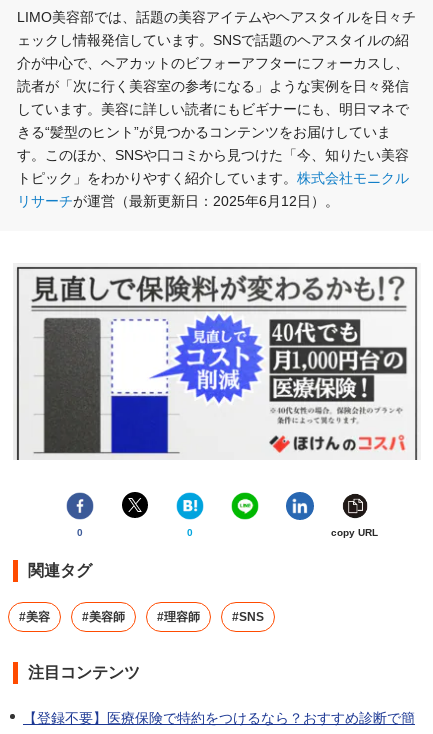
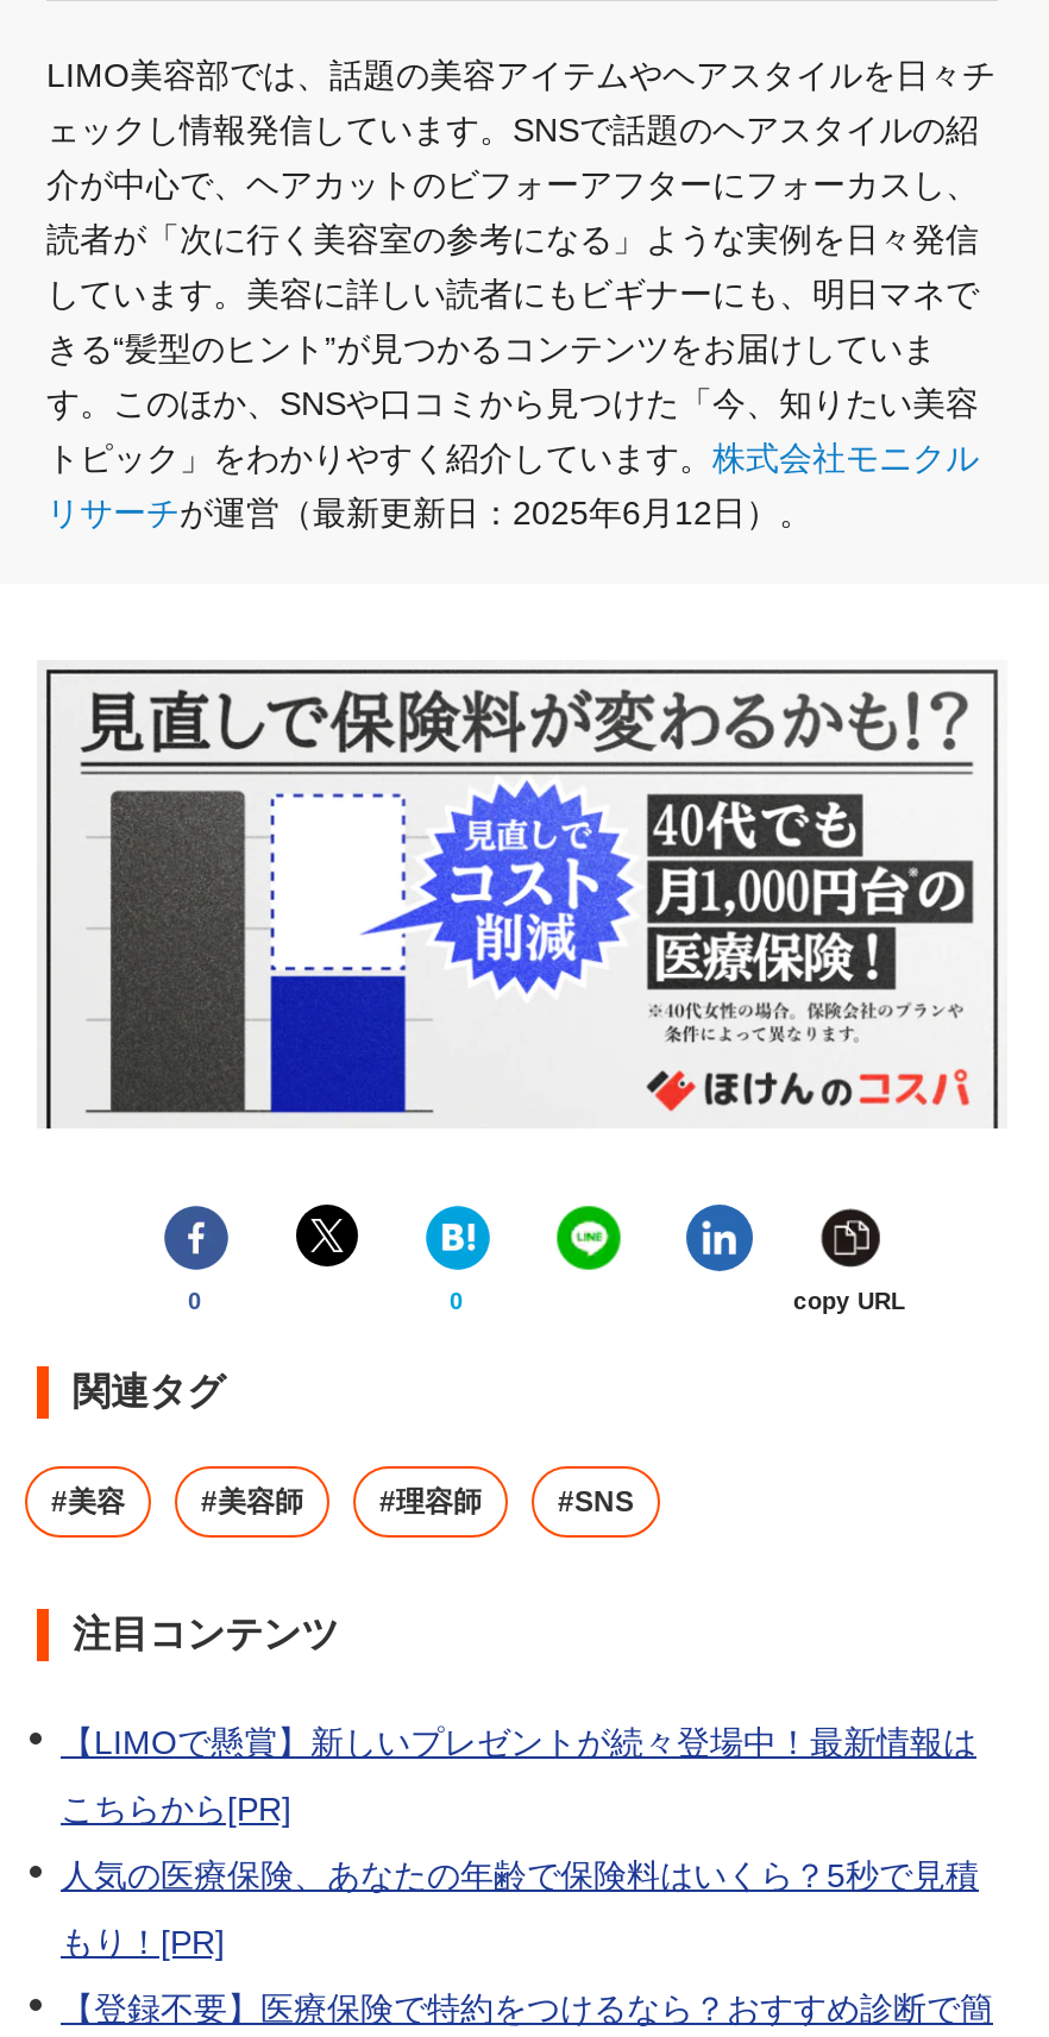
+ 【LIMOで懸賞】新しいプレゼントが続々登場中！最新情報は
+ こちらから[PR]
+ 人気の医療保険、あなたの年齢で保険料はいくら？5秒で見積
+ もり！[PR]
